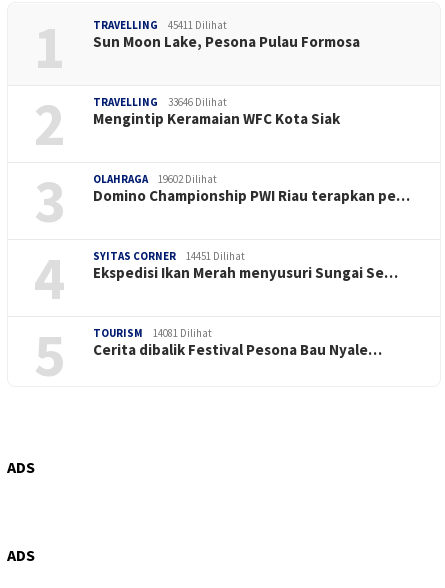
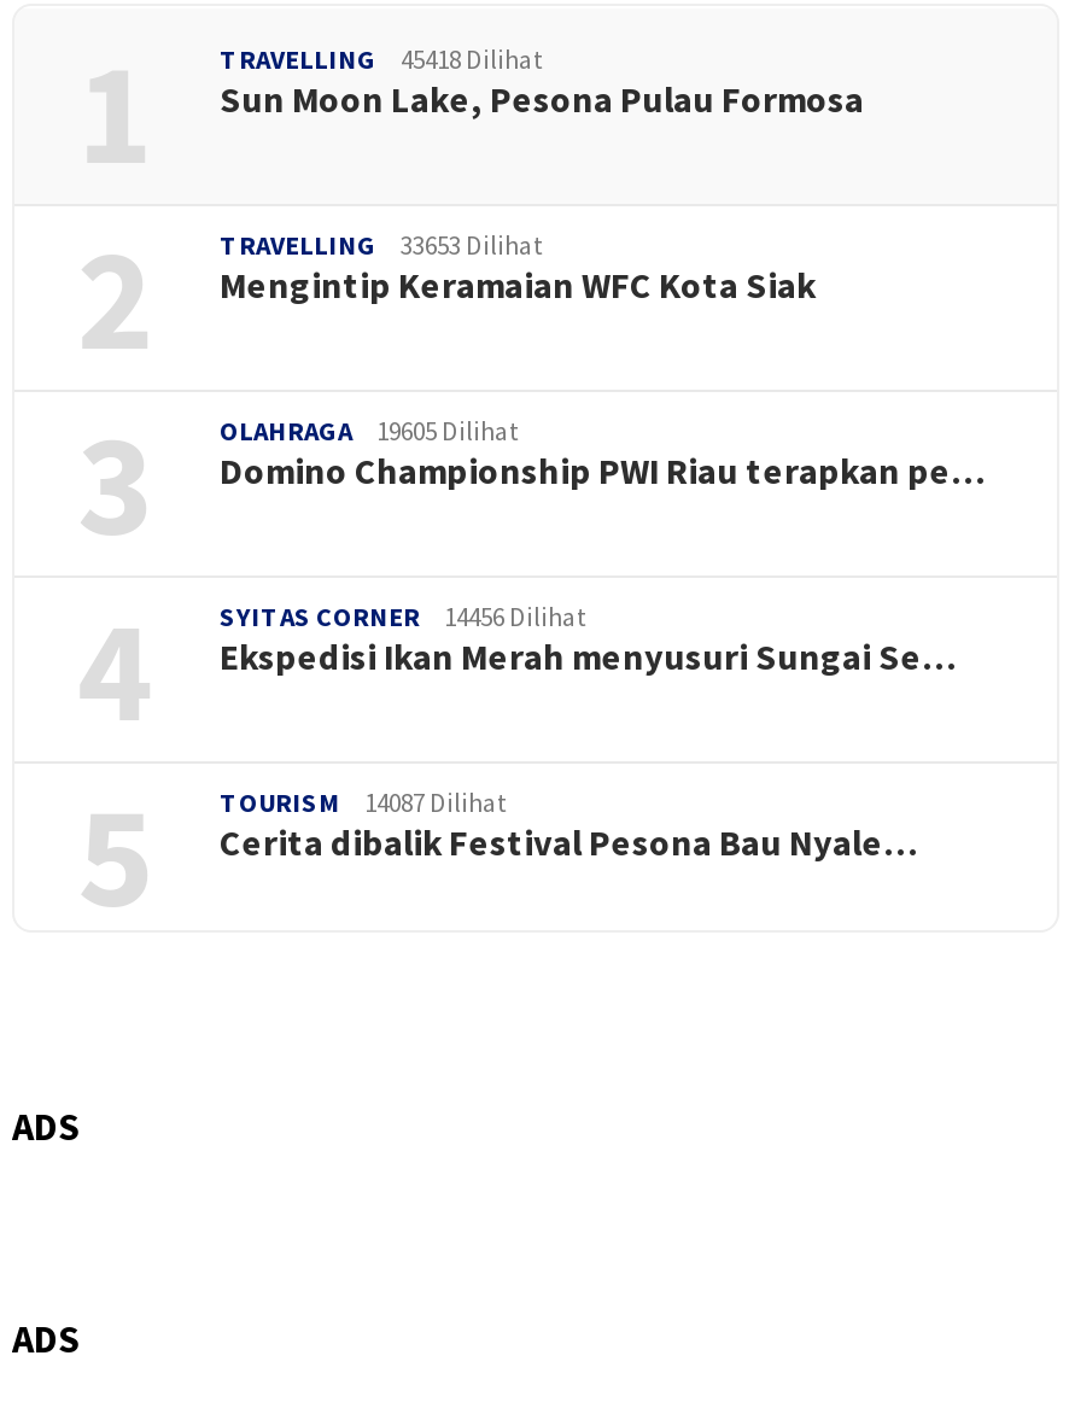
- TRAVELLING 45411 Dilihat
+ TRAVELLING 45418 Dilihat

- TRAVELLING 33646 Dilihat
+ TRAVELLING 33653 Dilihat

- OLAHRAGA 19602 Dilihat
+ OLAHRAGA 19605 Dilihat

- SYITAS CORNER 14451 Dilihat
+ SYITAS CORNER 14456 Dilihat

- TOURISM 14081 Dilihat
+ TOURISM 14087 Dilihat
